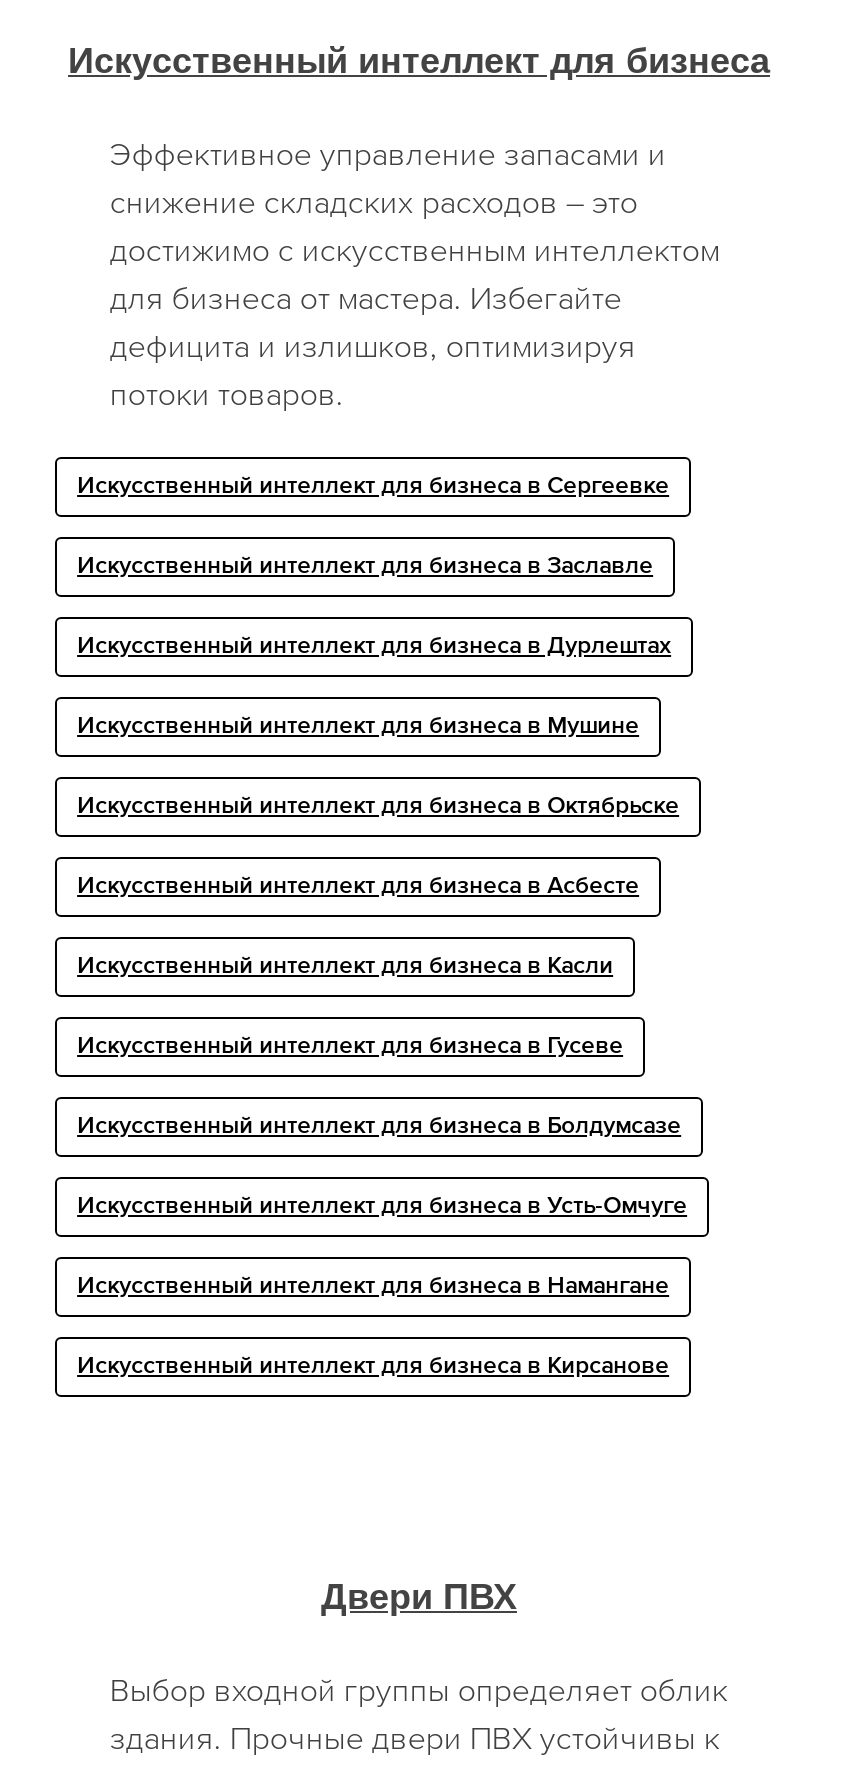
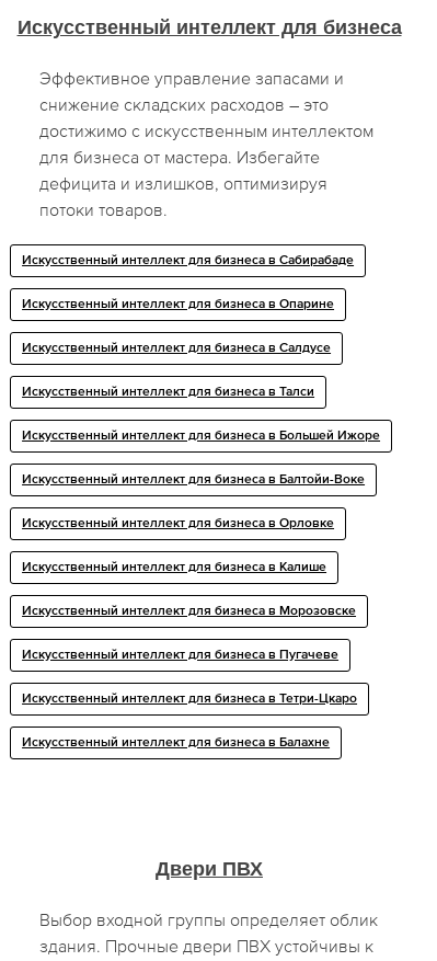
- Искусственный интеллект для бизнеса в Сергеевке
+ Искусственный интеллект для бизнеса в Сабирабаде

- Искусственный интеллект для бизнеса в Заславле
+ Искусственный интеллект для бизнеса в Опарине

- Искусственный интеллект для бизнеса в Дурлештах
+ Искусственный интеллект для бизнеса в Салдусе

- Искусственный интеллект для бизнеса в Мушине
+ Искусственный интеллект для бизнеса в Талси

- Искусственный интеллект для бизнеса в Октябрьске
+ Искусственный интеллект для бизнеса в Большей Ижоре

- Искусственный интеллект для бизнеса в Асбесте
+ Искусственный интеллект для бизнеса в Балтойи-Воке

- Искусственный интеллект для бизнеса в Касли
+ Искусственный интеллект для бизнеса в Орловке

- Искусственный интеллект для бизнеса в Гусеве
+ Искусственный интеллект для бизнеса в Калише

- Искусственный интеллект для бизнеса в Болдумсазе
+ Искусственный интеллект для бизнеса в Морозовске

- Искусственный интеллект для бизнеса в Усть-Омчуге
+ Искусственный интеллект для бизнеса в Пугачеве

- Искусственный интеллект для бизнеса в Намангане
+ Искусственный интеллект для бизнеса в Тетри-Цкаро

- Искусственный интеллект для бизнеса в Кирсанове
+ Искусственный интеллект для бизнеса в Балахне
